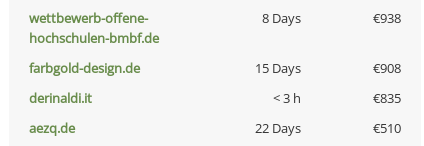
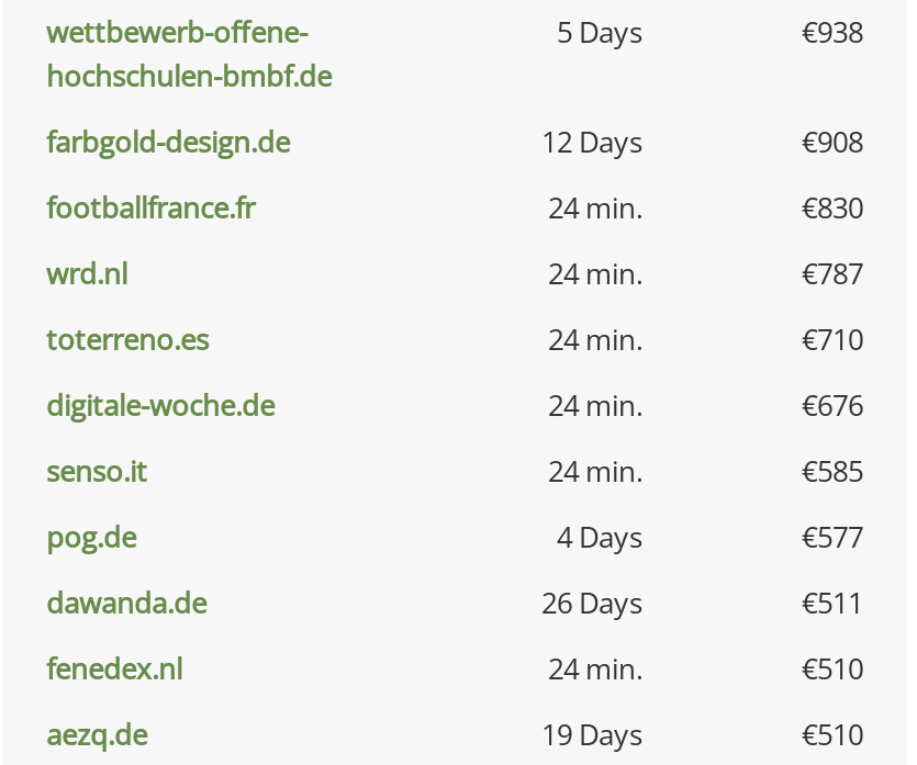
- 8 Days
+ 5 Days

- 15 Days
+ 12 Days

- derinaldi.it
- < 3 h
- €835
+ footballfrance.fr
+ 24 min.
+ €830
+ wrd.nl
+ 24 min.
+ €787
+ toterreno.es
+ 24 min.
+ €710
+ digitale-woche.de
+ 24 min.
+ €676
+ senso.it
+ 24 min.
+ €585
+ pog.de
+ 4 Days
+ €577
+ dawanda.de
+ 26 Days
+ €511
+ fenedex.nl
+ 24 min.
+ €510

- 22 Days
+ 19 Days
